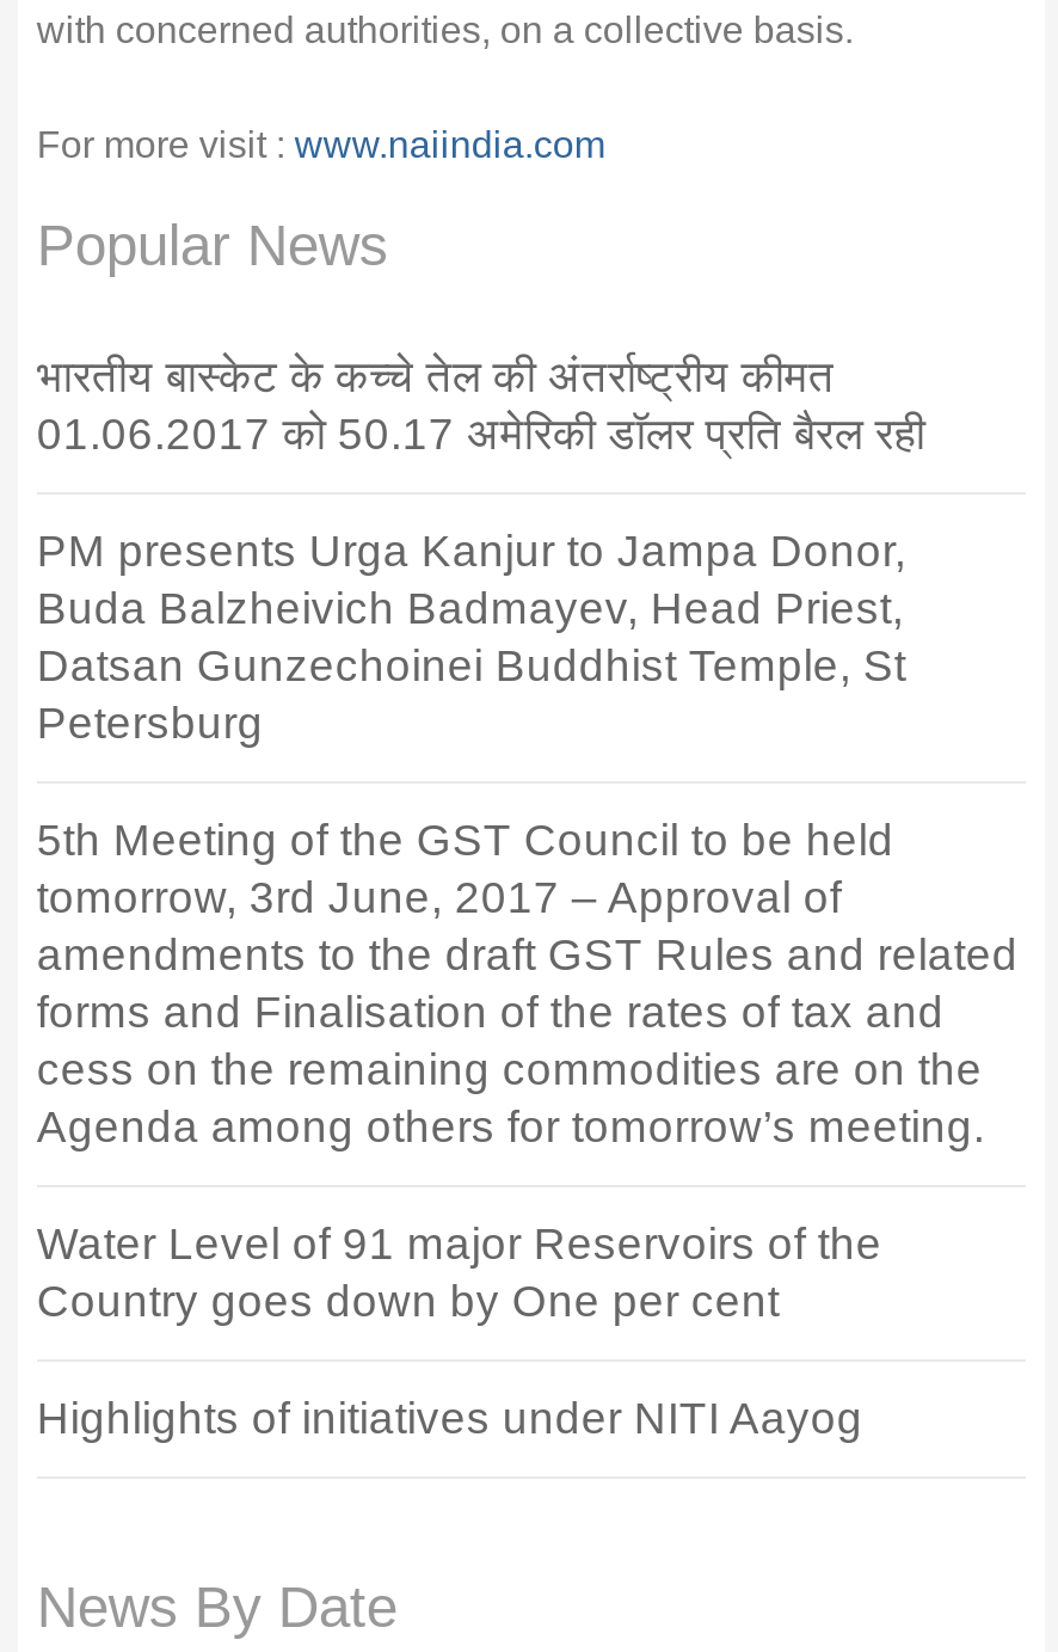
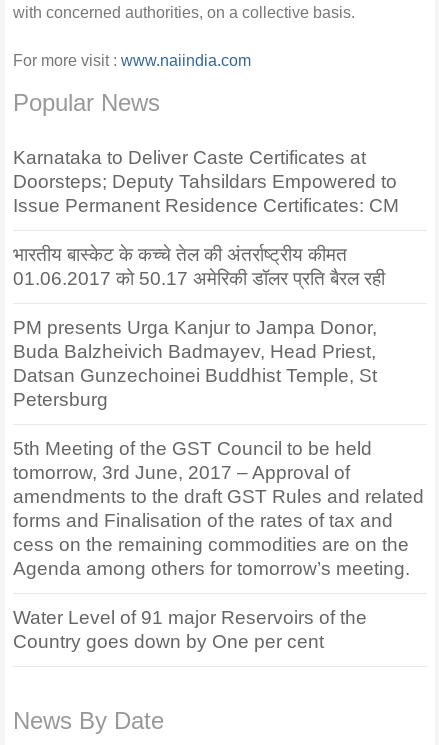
+ Karnataka to Deliver Caste Certificates at
+ Doorsteps; Deputy Tahsildars Empowered to
+ Issue Permanent Residence Certificates: CM

moved down: भारतीय बास्केट के कच्चे तेल की अंतर्राष्ट्रीय कीमत | 01.06.2017 को 50.17 अमेरिकी डॉलर प्रति बैरल रही | PM presents Urga Kanjur to Jampa Donor, | ... | Water Level of 91 major Reservoirs of the | Country goes down by One per cent

- Highlights of initiatives under NITI Aayog
